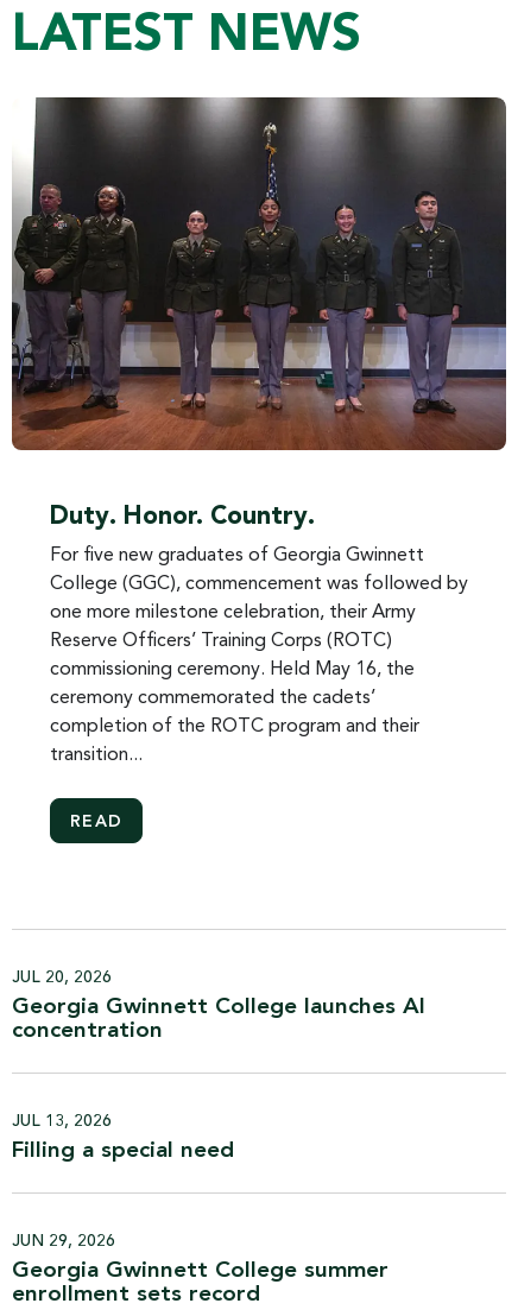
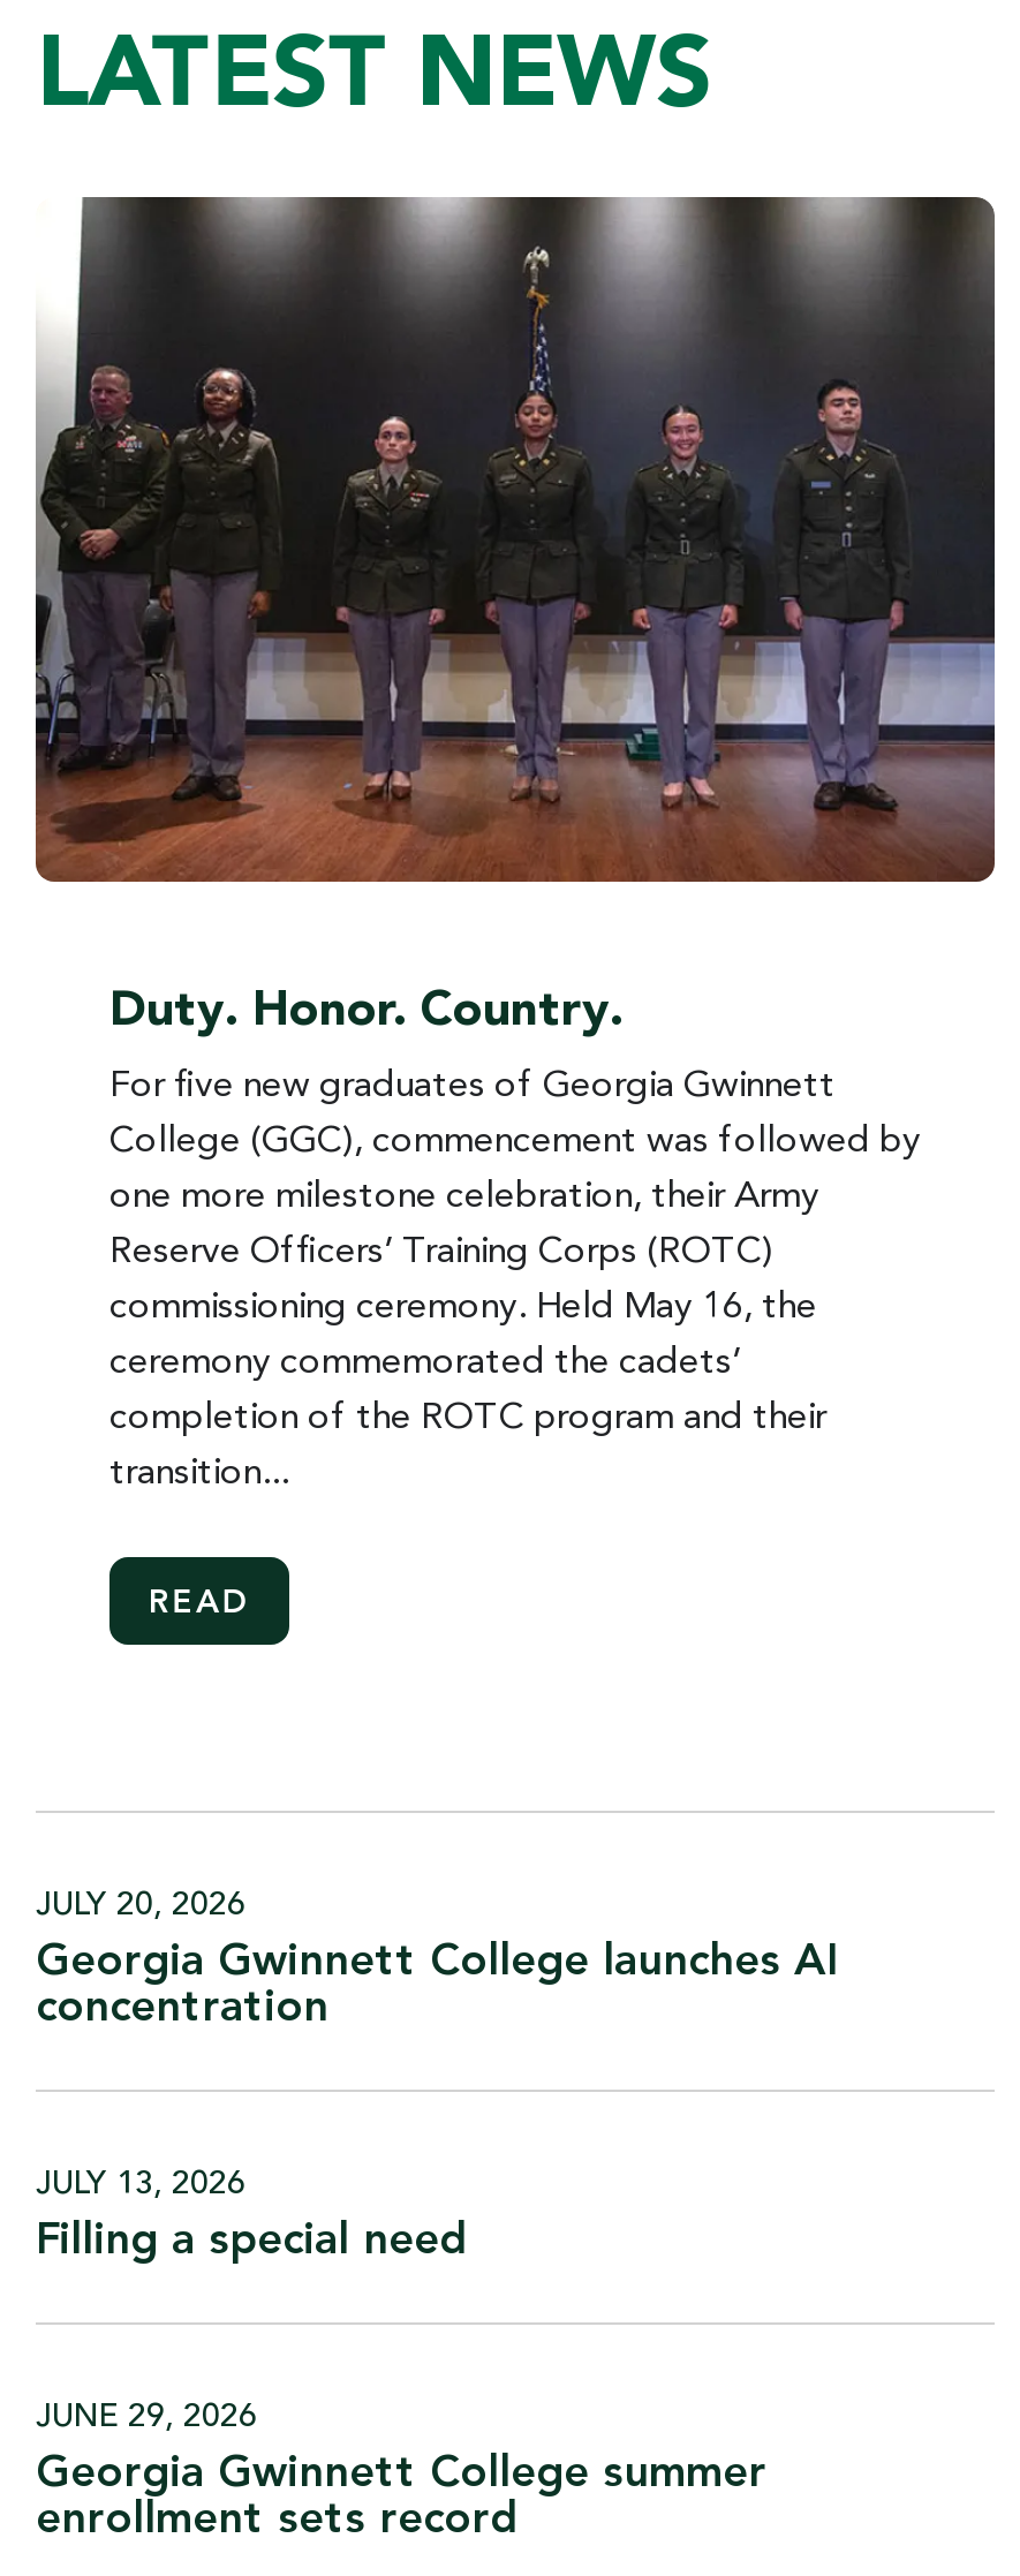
- JUL 20, 2026
+ JULY 20, 2026

- JUL 13, 2026
+ JULY 13, 2026

- JUN 29, 2026
+ JUNE 29, 2026
